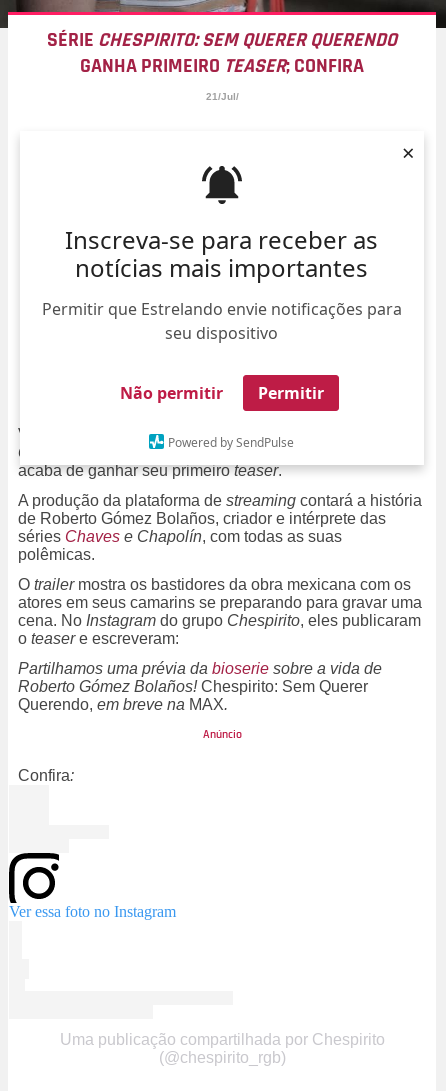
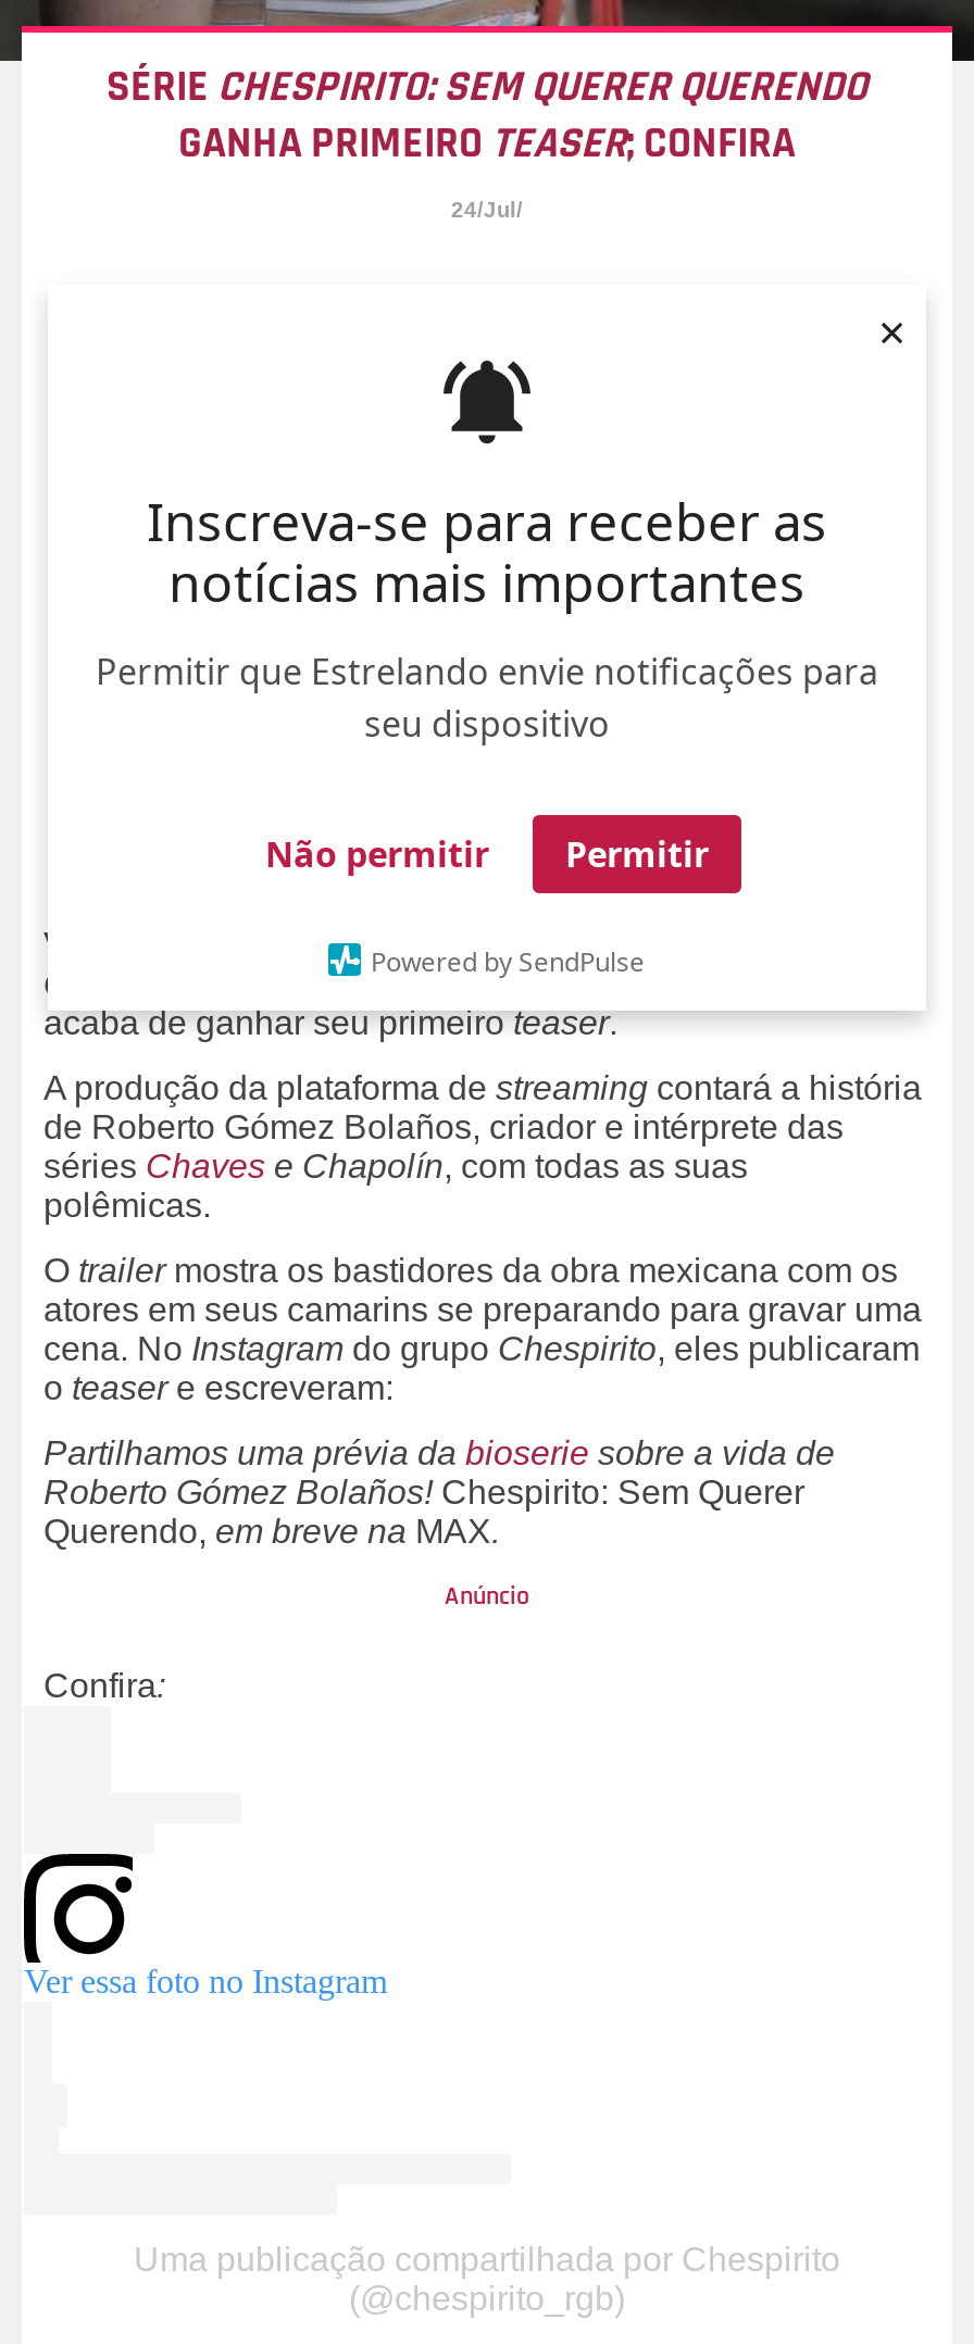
- 21/Jul/
+ 24/Jul/
